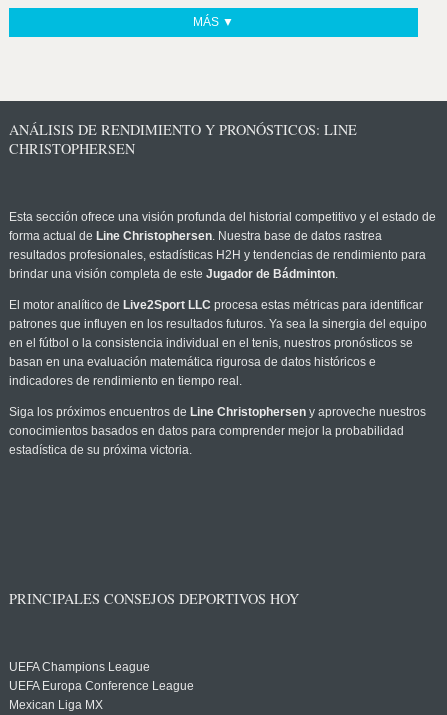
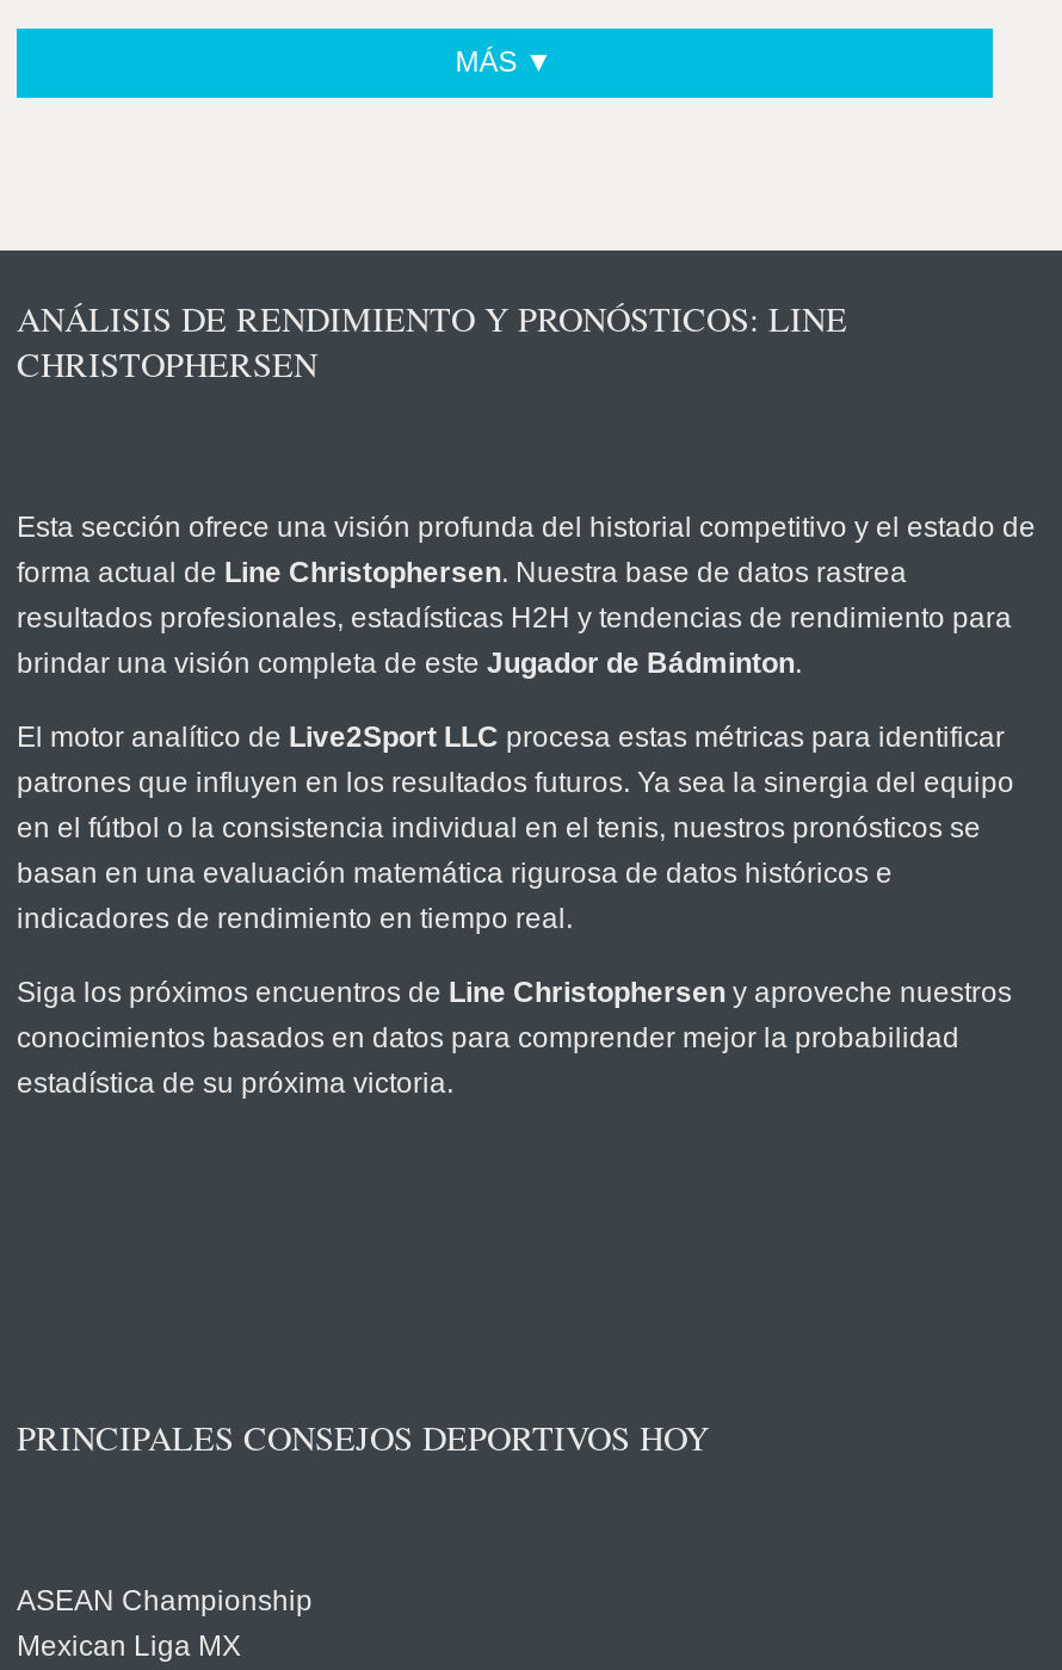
- UEFA Champions League
- UEFA Europa Conference League
+ ASEAN Championship
